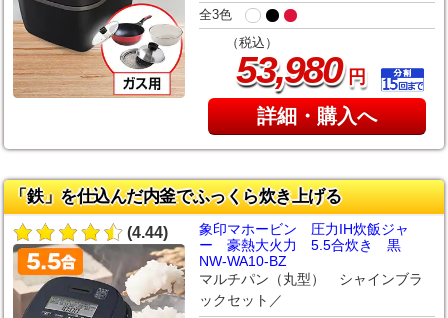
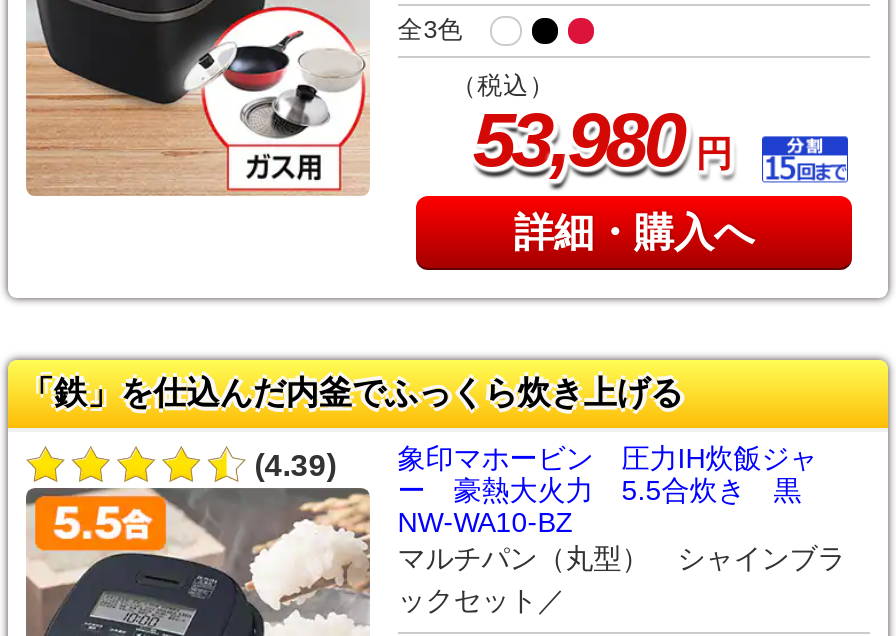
- (4.44) 象印マホービン 圧力IH炊飯ジャ
+ (4.39) 象印マホービン 圧力IH炊飯ジャ
